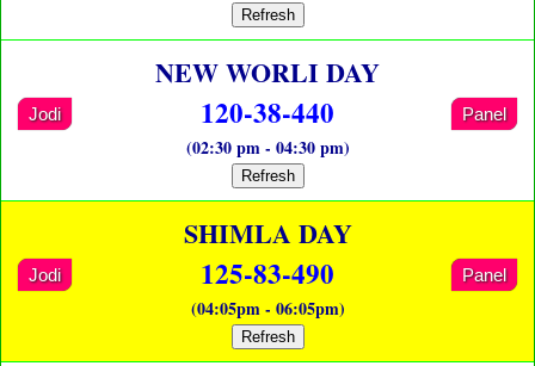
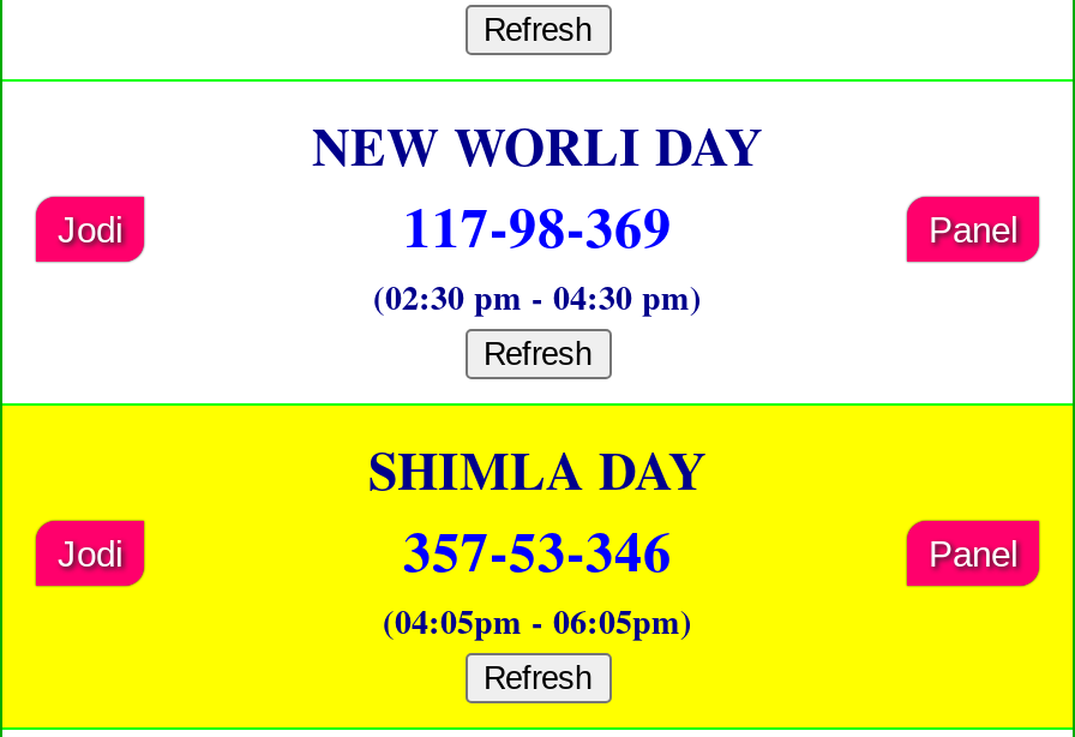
- 120-38-440
+ 117-98-369

- 125-83-490
+ 357-53-346
